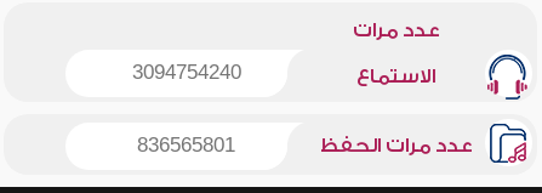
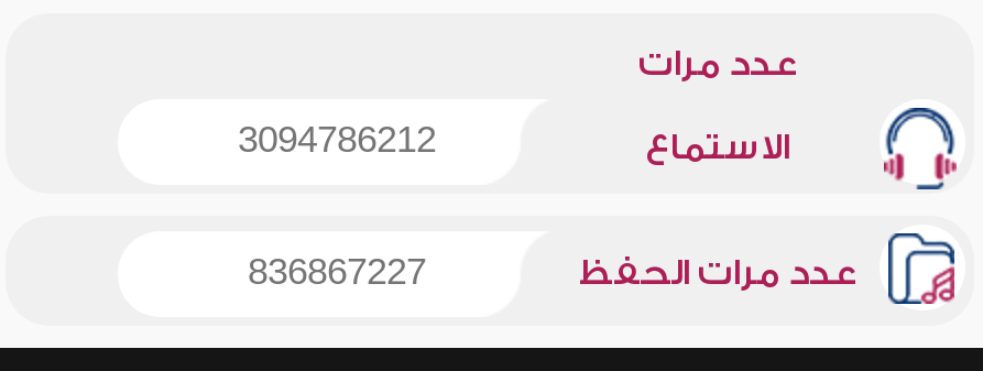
- 3094754240
+ 3094786212

- 836565801
+ 836867227
